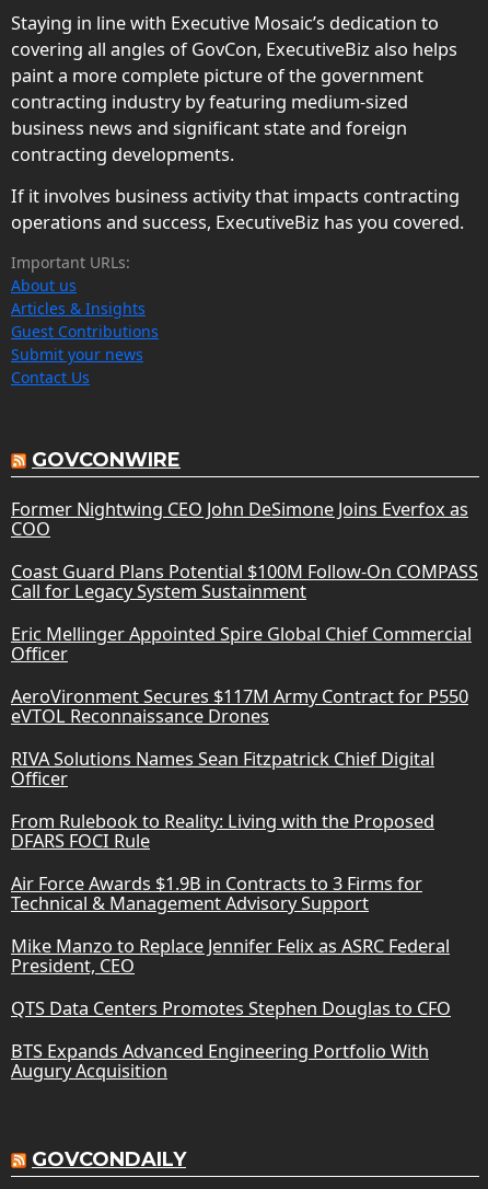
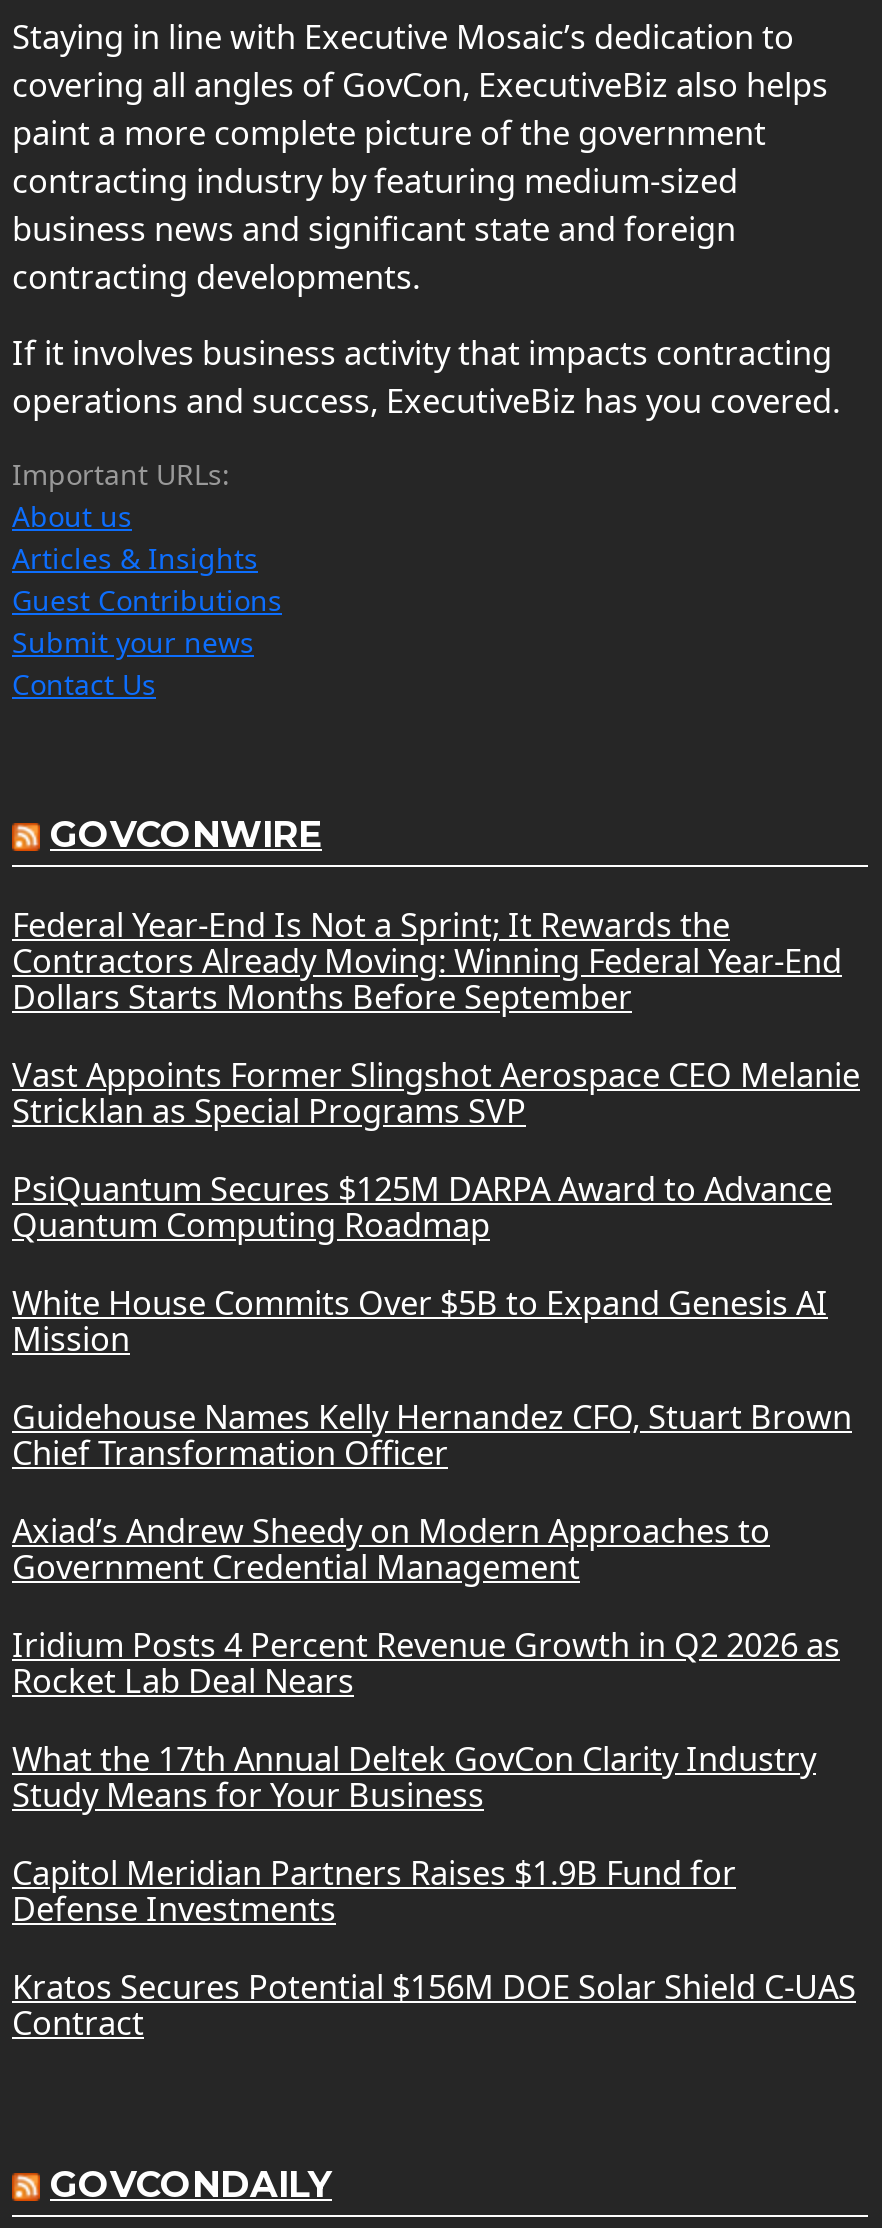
- Former Nightwing CEO John DeSimone Joins Everfox as
- COO
+ Federal Year-End Is Not a Sprint; It Rewards the
+ Contractors Already Moving: Winning Federal Year-End
+ Dollars Starts Months Before September

- Coast Guard Plans Potential $100M Follow-On COMPASS
- Call for Legacy System Sustainment
+ Vast Appoints Former Slingshot Aerospace CEO Melanie
+ Stricklan as Special Programs SVP

- Eric Mellinger Appointed Spire Global Chief Commercial
- Officer
+ PsiQuantum Secures $125M DARPA Award to Advance
+ Quantum Computing Roadmap

- AeroVironment Secures $117M Army Contract for P550
- eVTOL Reconnaissance Drones
+ White House Commits Over $5B to Expand Genesis AI
+ Mission

- RIVA Solutions Names Sean Fitzpatrick Chief Digital
- Officer
+ Guidehouse Names Kelly Hernandez CFO, Stuart Brown
+ Chief Transformation Officer

- From Rulebook to Reality: Living with the Proposed
- DFARS FOCI Rule
+ Axiad’s Andrew Sheedy on Modern Approaches to
+ Government Credential Management

- Air Force Awards $1.9B in Contracts to 3 Firms for
- Technical & Management Advisory Support
+ Iridium Posts 4 Percent Revenue Growth in Q2 2026 as
+ Rocket Lab Deal Nears

- Mike Manzo to Replace Jennifer Felix as ASRC Federal
- President, CEO
+ What the 17th Annual Deltek GovCon Clarity Industry
+ Study Means for Your Business

- QTS Data Centers Promotes Stephen Douglas to CFO
+ Capitol Meridian Partners Raises $1.9B Fund for
+ Defense Investments

- BTS Expands Advanced Engineering Portfolio With
- Augury Acquisition
+ Kratos Secures Potential $156M DOE Solar Shield C-UAS
+ Contract
